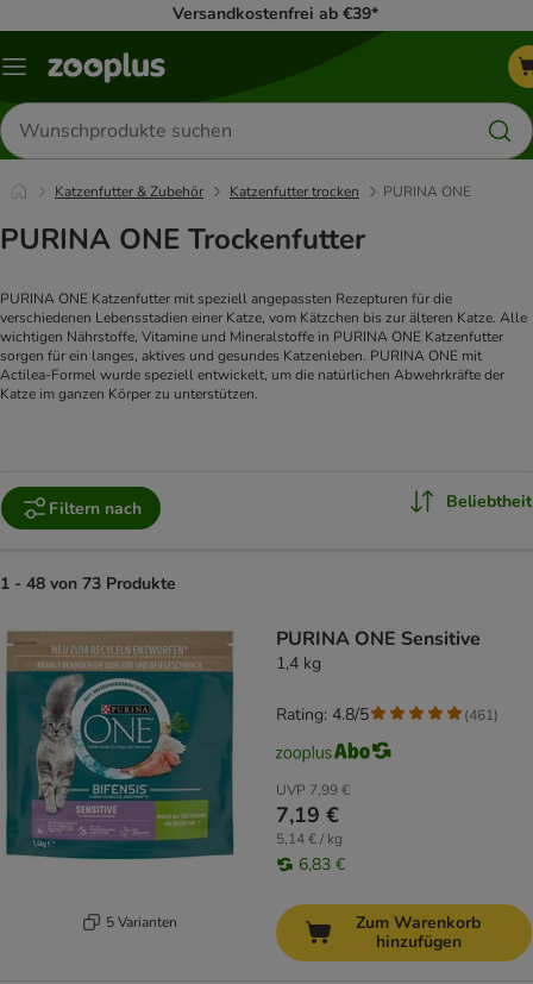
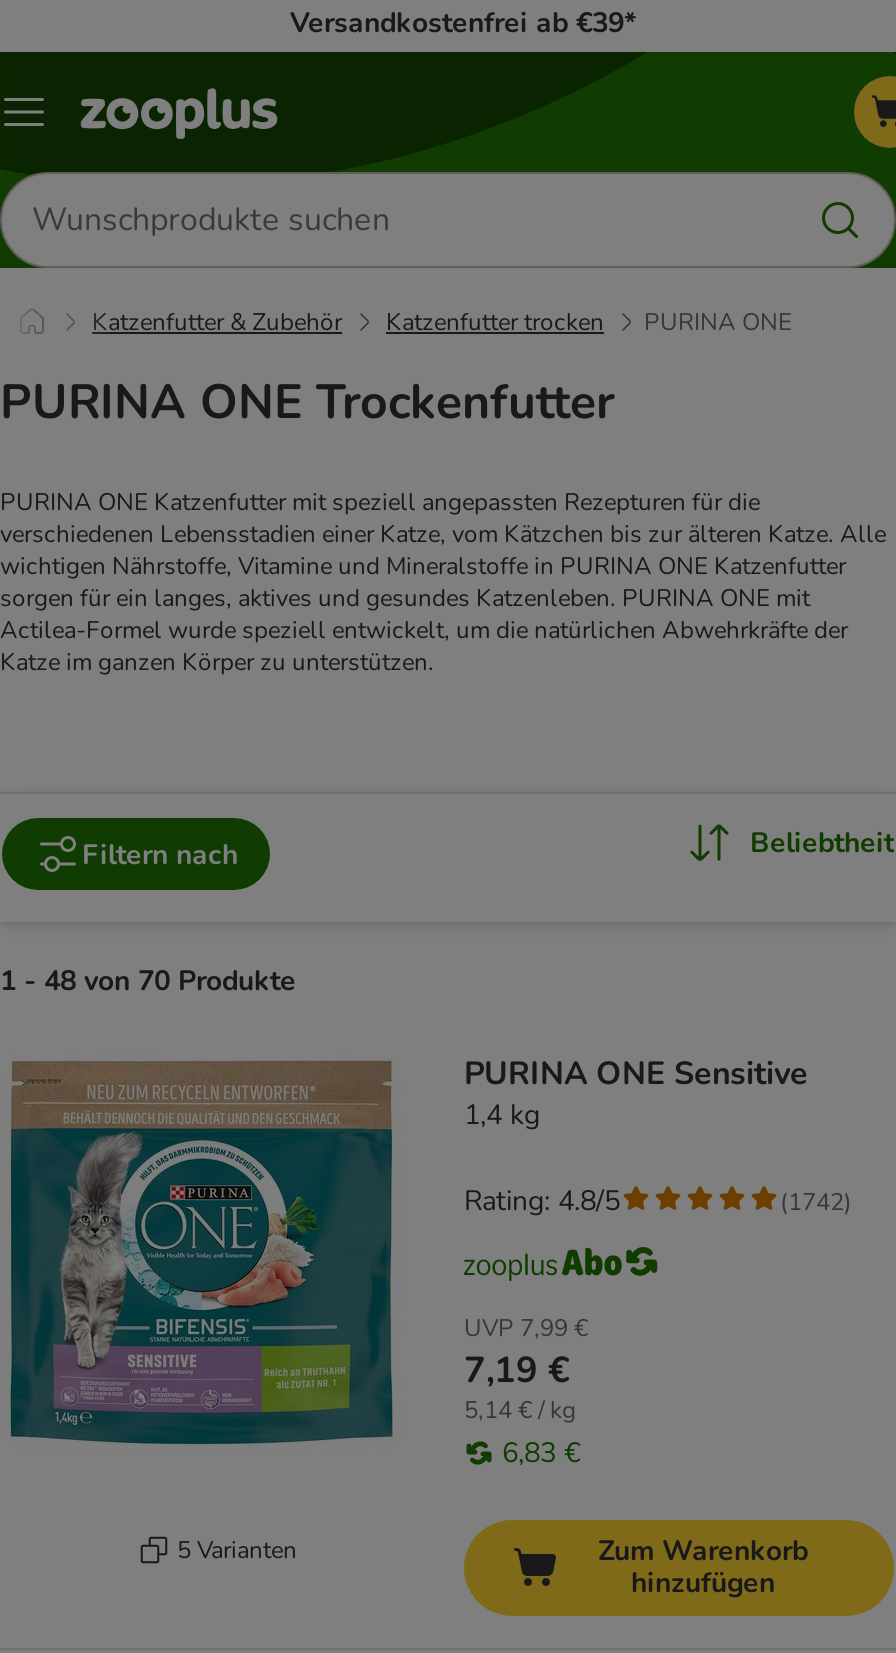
- 1 - 48 von 73 Produkte
+ 1 - 48 von 70 Produkte

- (461)
+ (1742)
